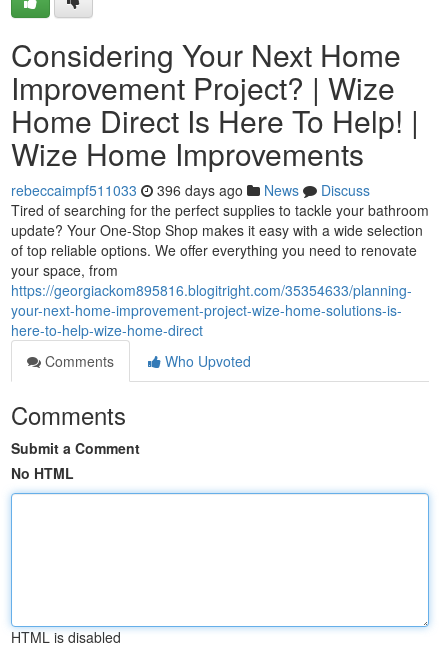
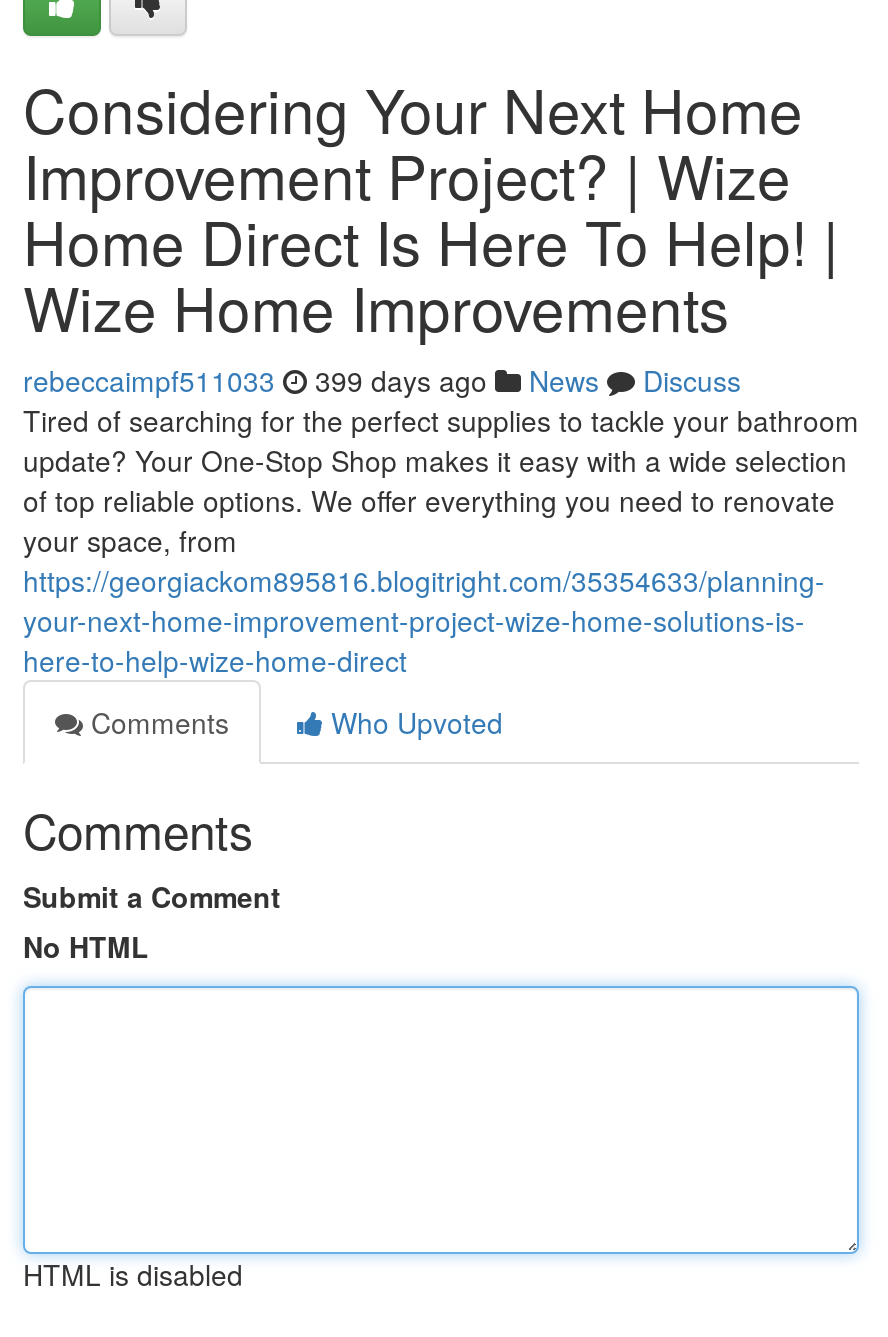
- rebeccaimpf511033 396 days ago News Discuss
+ rebeccaimpf511033 399 days ago News Discuss
